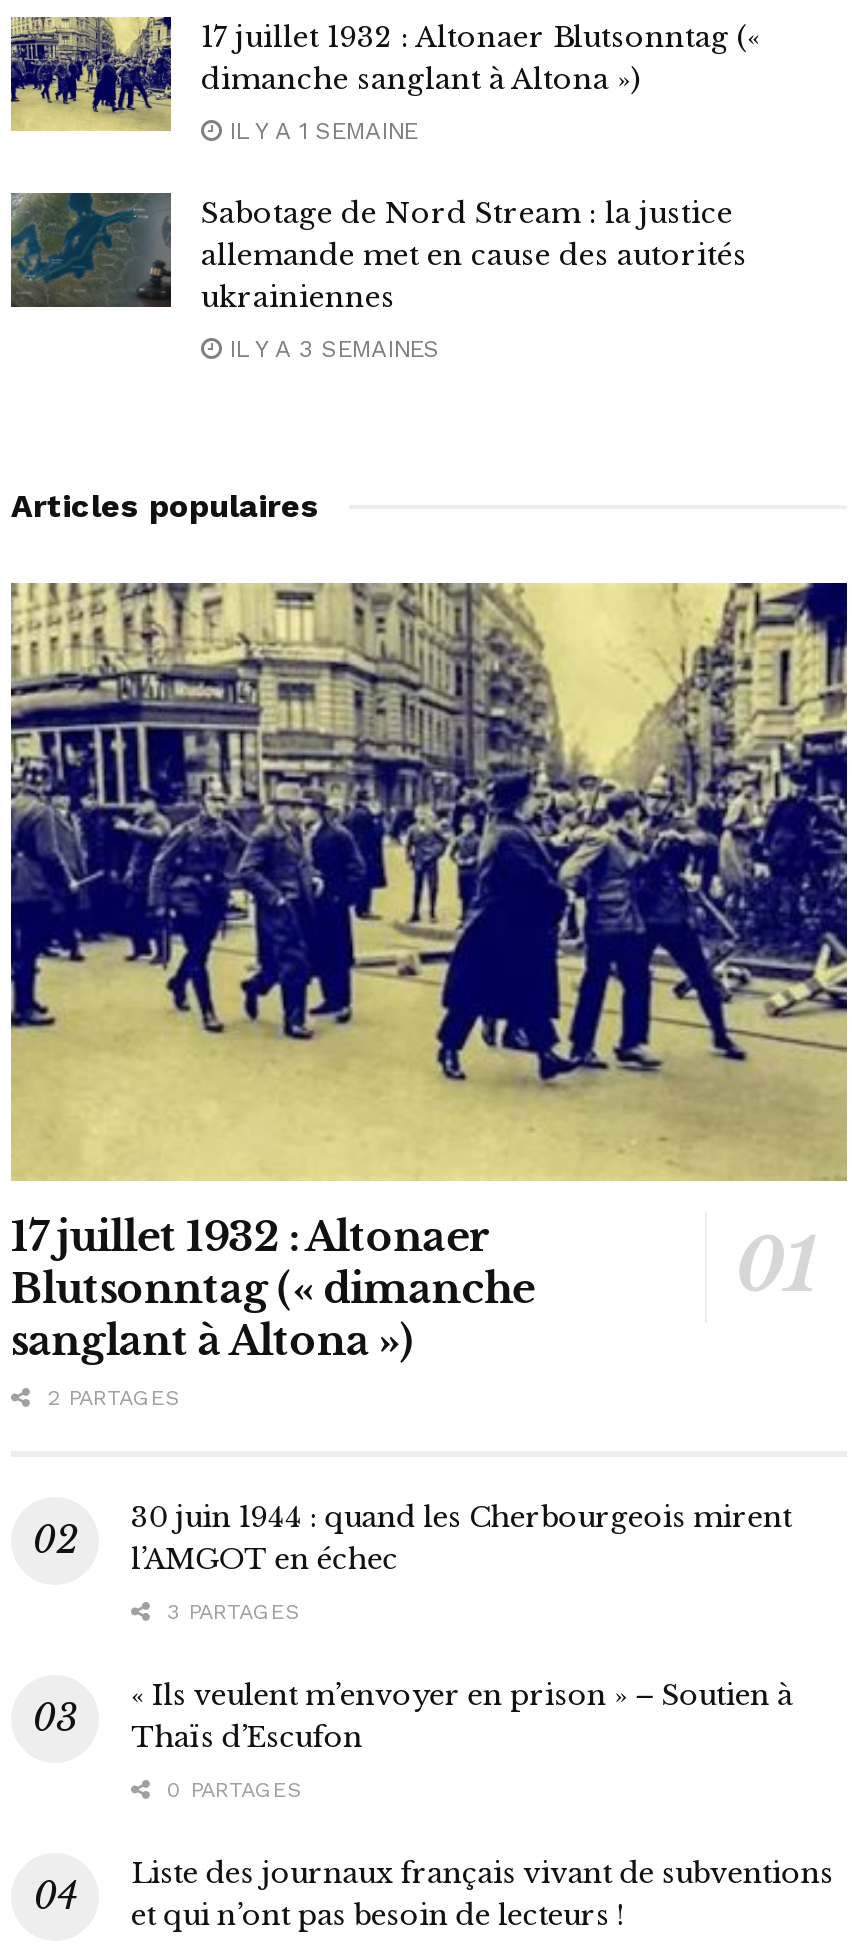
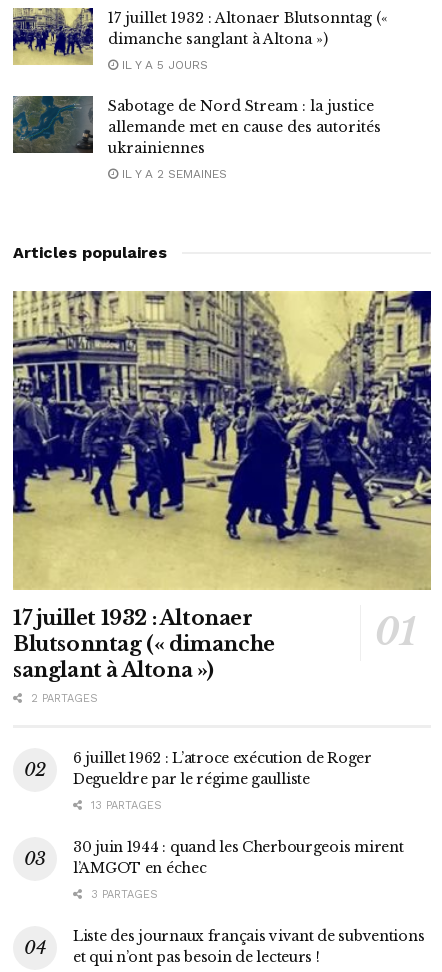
- IL Y A 1 SEMAINE
+ IL Y A 5 JOURS

- IL Y A 3 SEMAINES
+ IL Y A 2 SEMAINES

+ 6 juillet 1962 : L’atroce exécution de Roger
+ Degueldre par le régime gaulliste
+ 13 PARTAGES

moved down: 30 juin 1944 : quand les Cherbourgeois mirent | l’AMGOT en échec | 3 PARTAGES

- « Ils veulent m’envoyer en prison » – Soutien à
- Thaïs d’Escufon
- 0 PARTAGES
